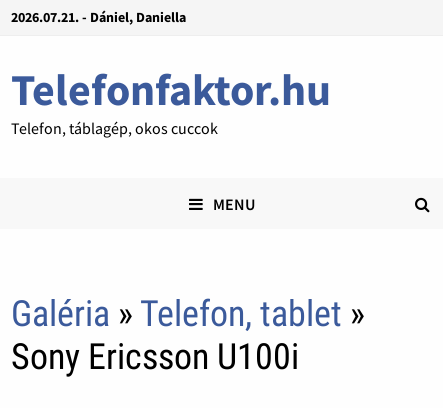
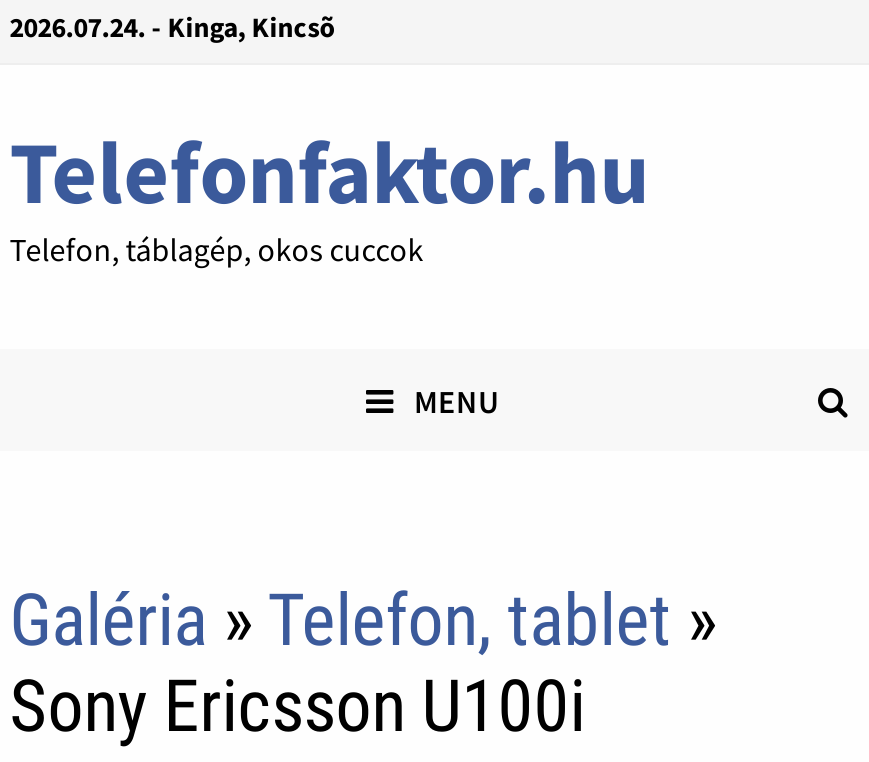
- 2026.07.21. - Dániel, Daniella
+ 2026.07.24. - Kinga, Kincsõ
